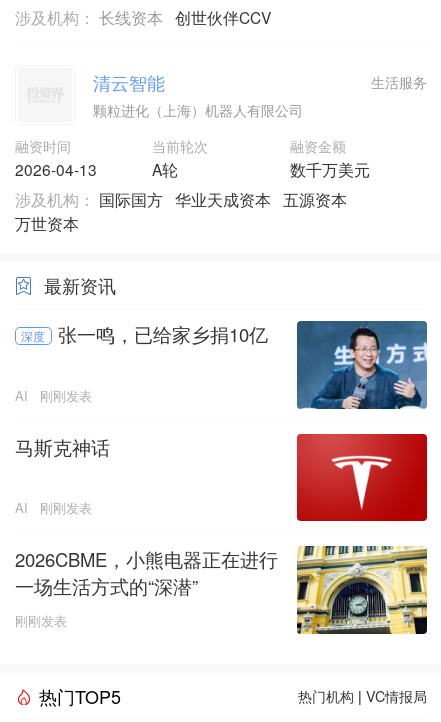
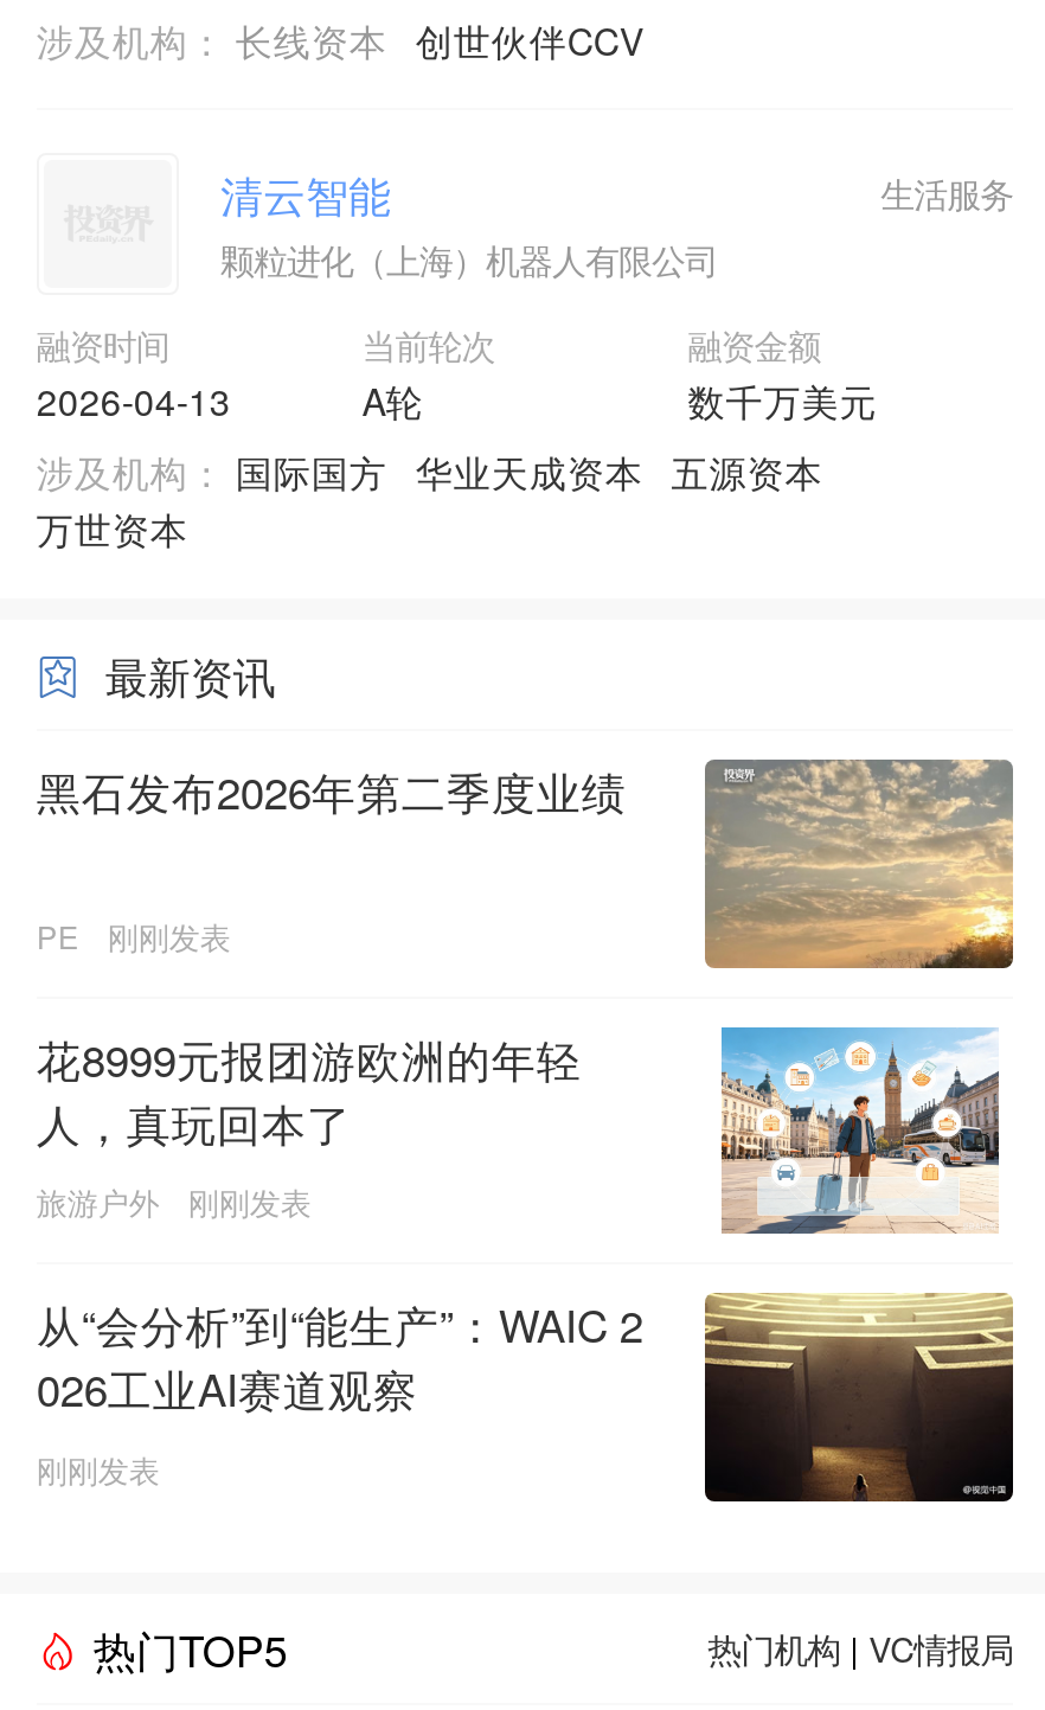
- [image]
- 深度
- 张一鸣，已给家乡捐10亿
+ [image]
+ 黑石发布2026年第二季度业绩

- AI
+ PE

- 马斯克神话
- AI
+ 花8999元报团游欧洲的年轻
+ 人，真玩回本了
+ 旅游户外

- [image]
+ [image]

- [image]
- 2026CBME，小熊电器正在进行
- 一场生活方式的“深潜”
+ [image]
+ 从“会分析”到“能生产”：WAIC 2
+ 026工业AI赛道观察
